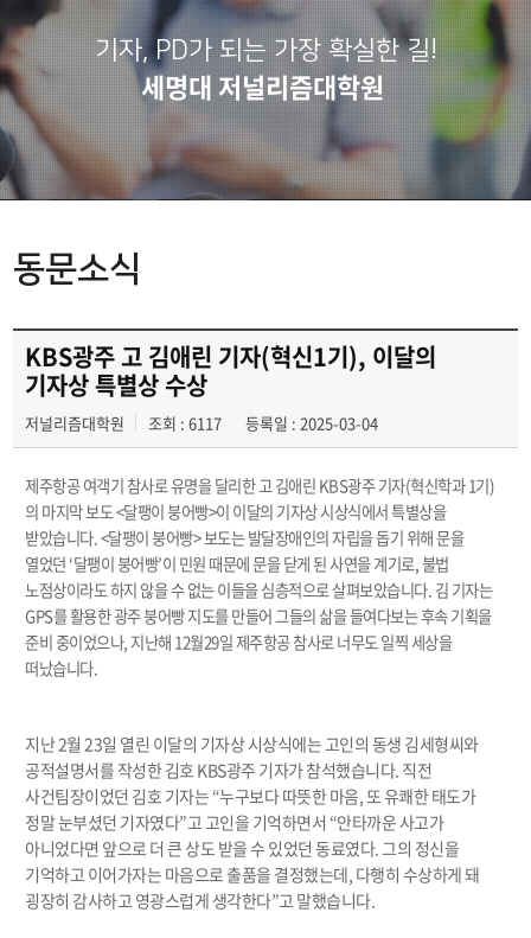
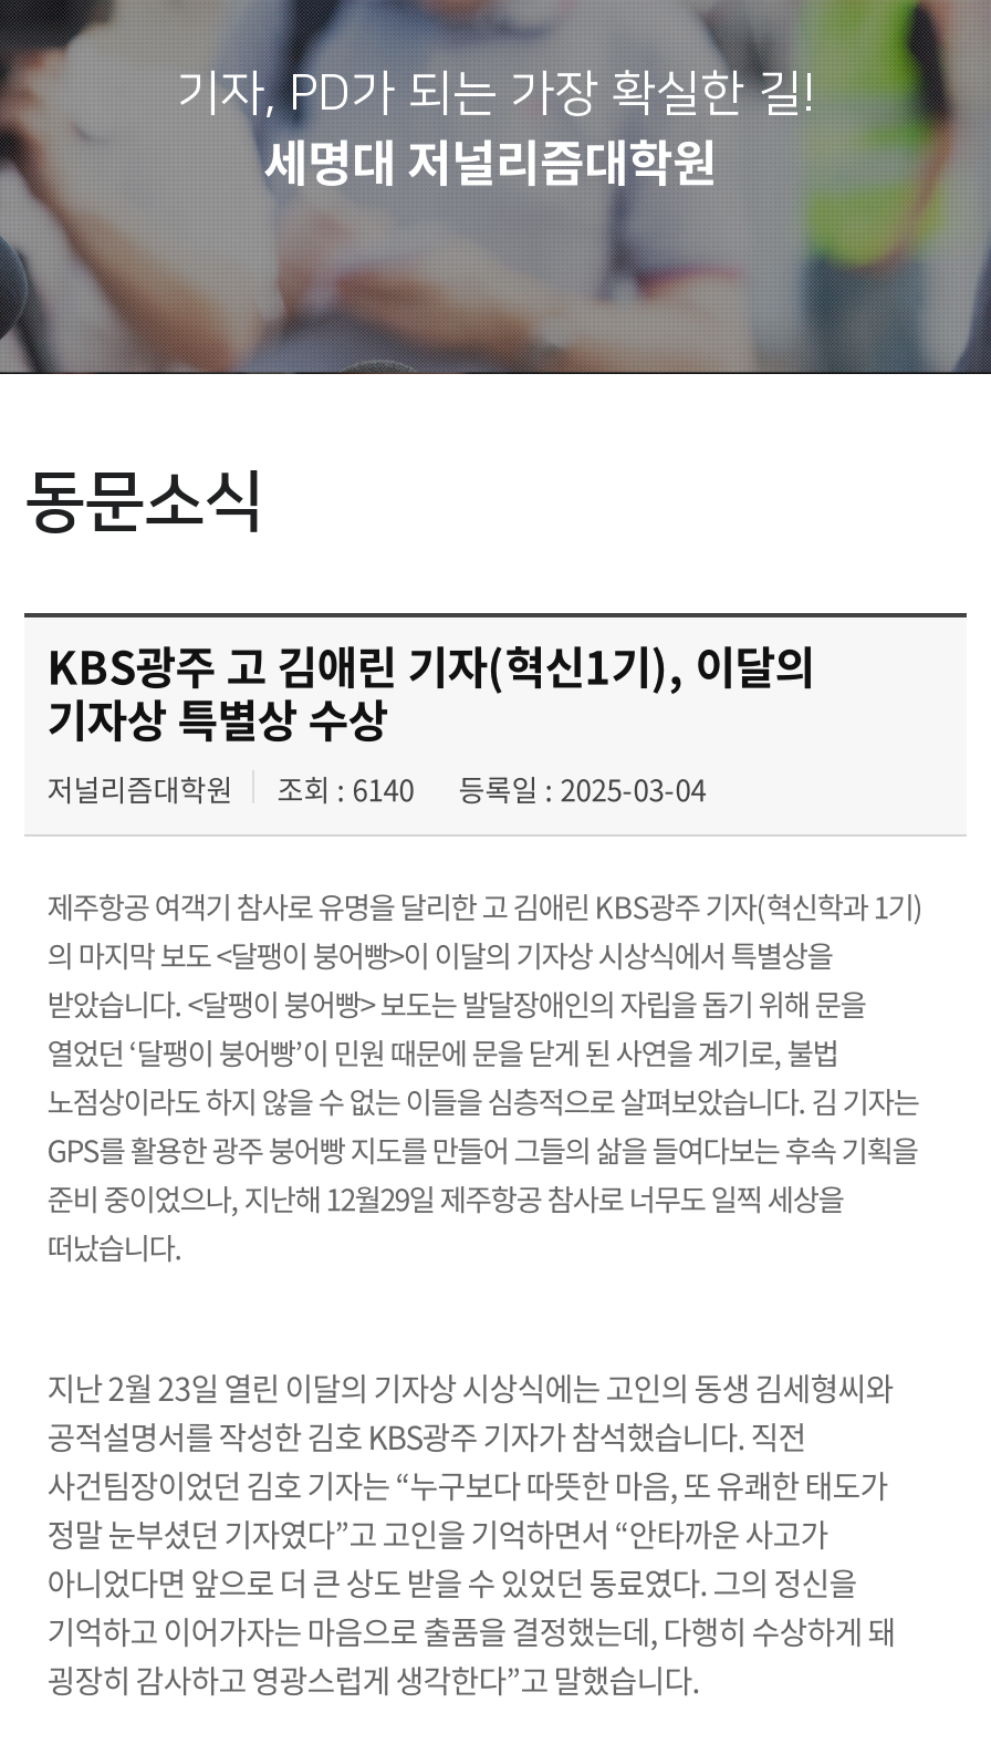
- 저널리즘대학원 조회 : 6117 등록일 : 2025-03-04
+ 저널리즘대학원 조회 : 6140 등록일 : 2025-03-04
